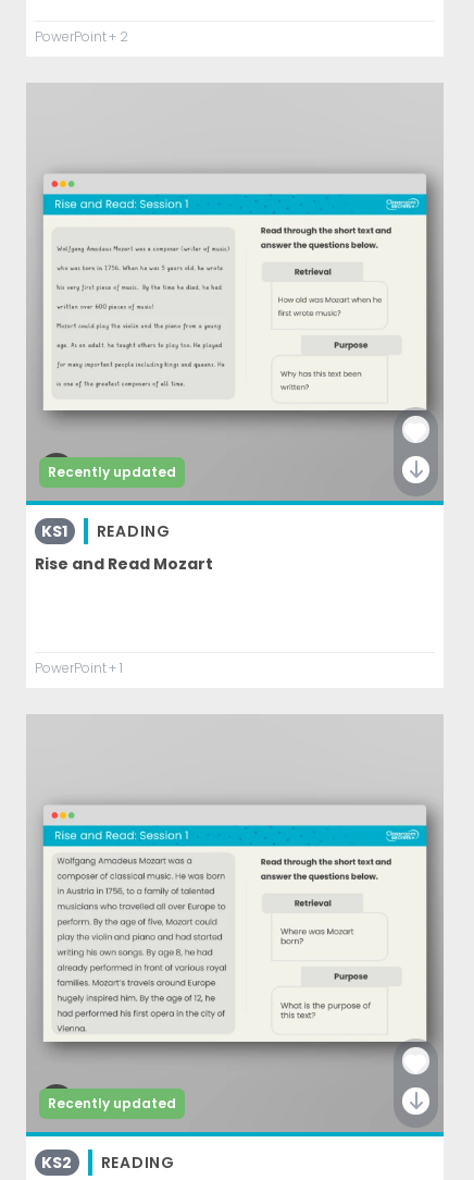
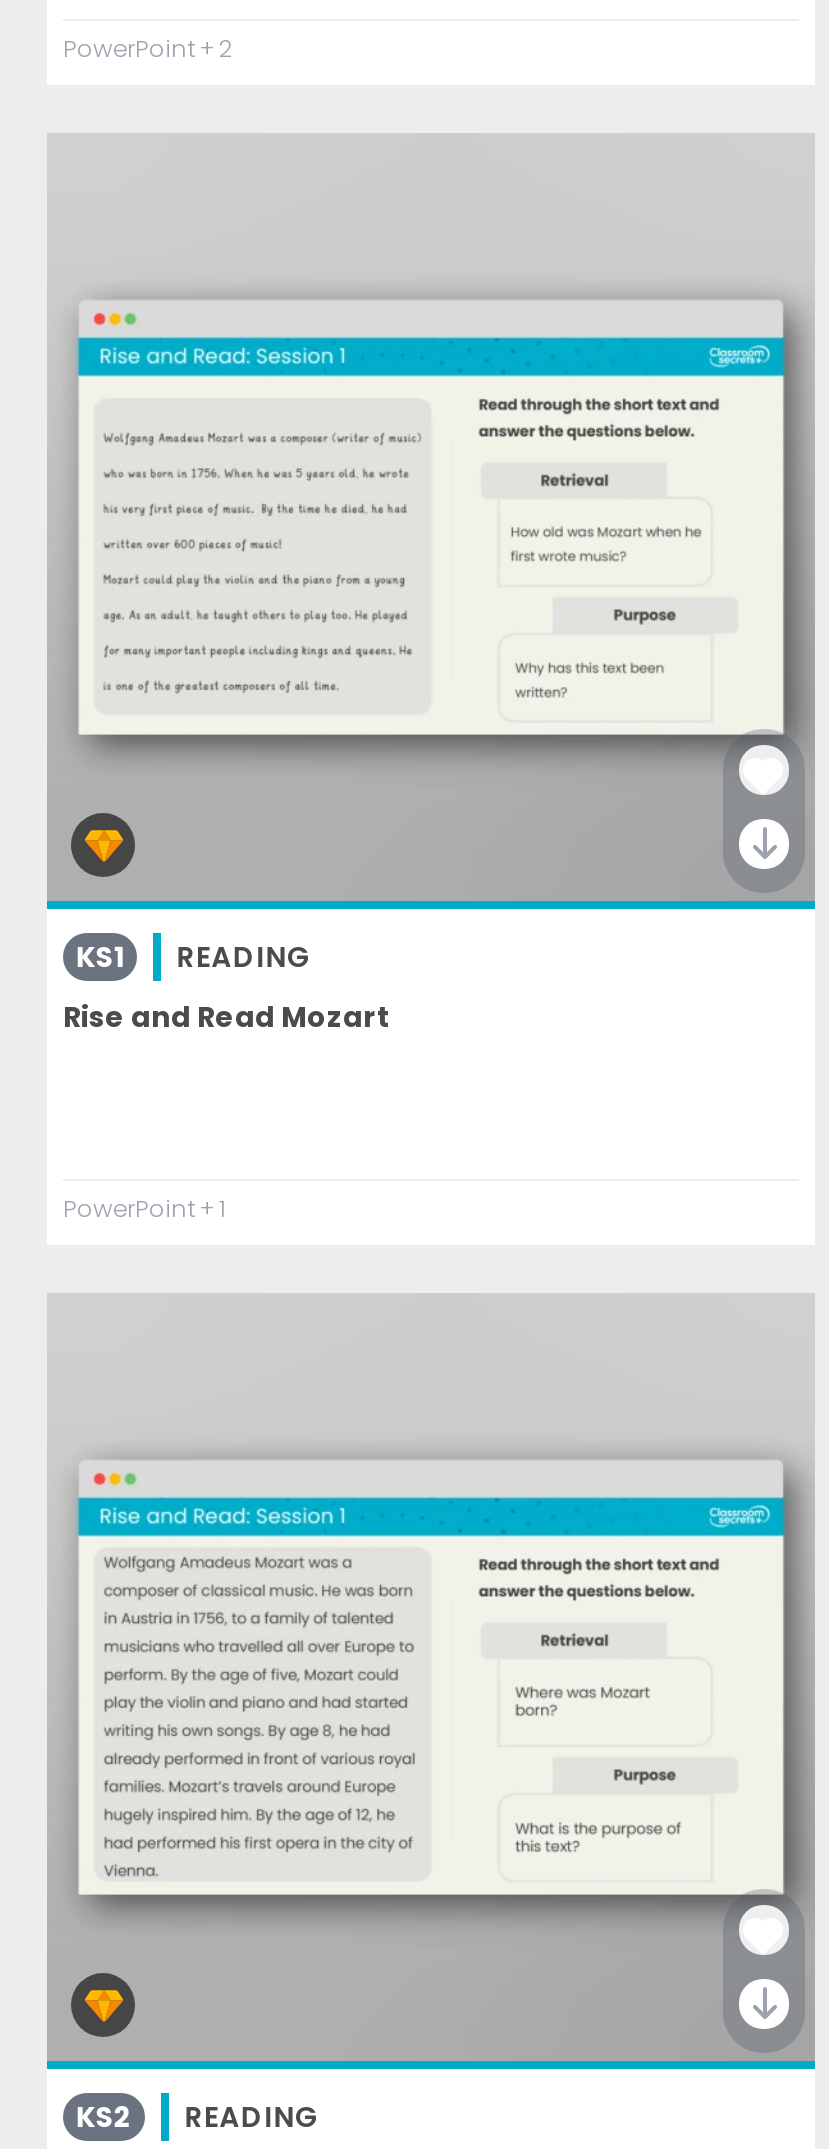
- Recently updated

- Recently updated
